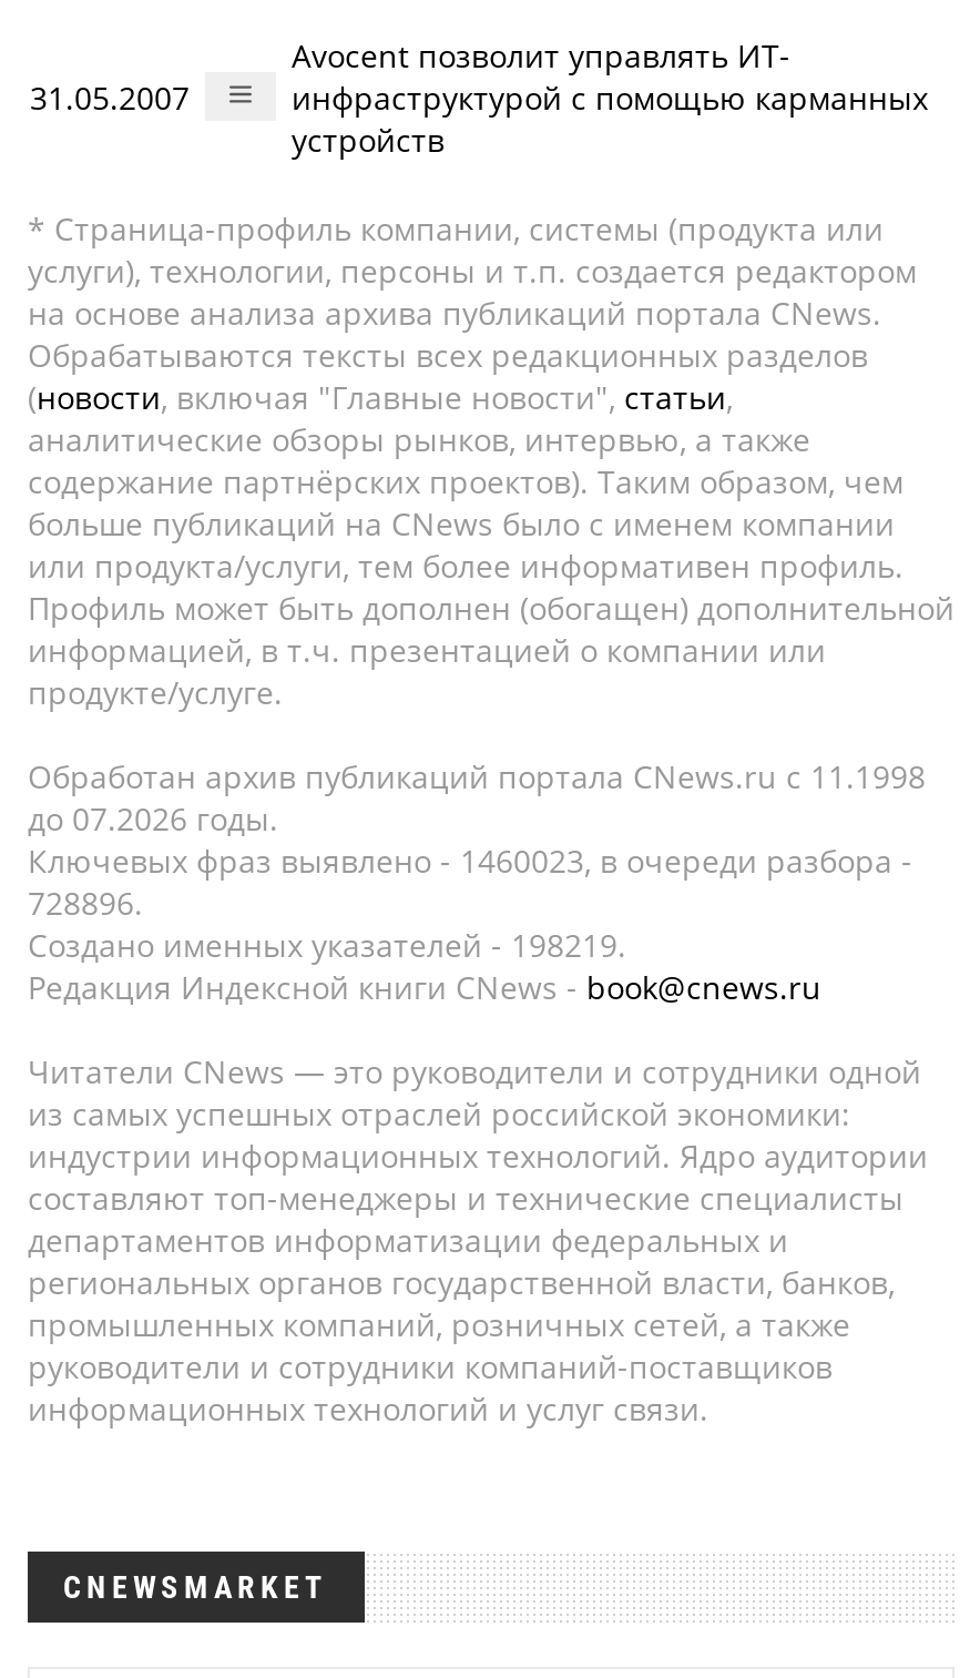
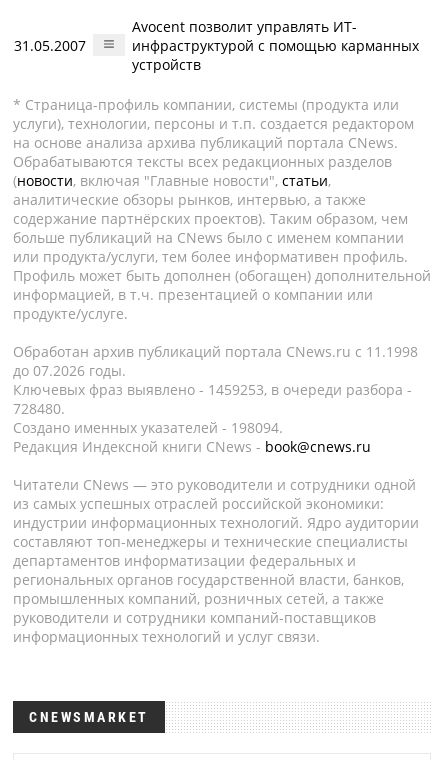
- Ключевых фраз выявлено - 1460023, в очереди разбора -
+ Ключевых фраз выявлено - 1459253, в очереди разбора -

- 728896.
+ 728480.

- Создано именных указателей - 198219.
+ Создано именных указателей - 198094.
